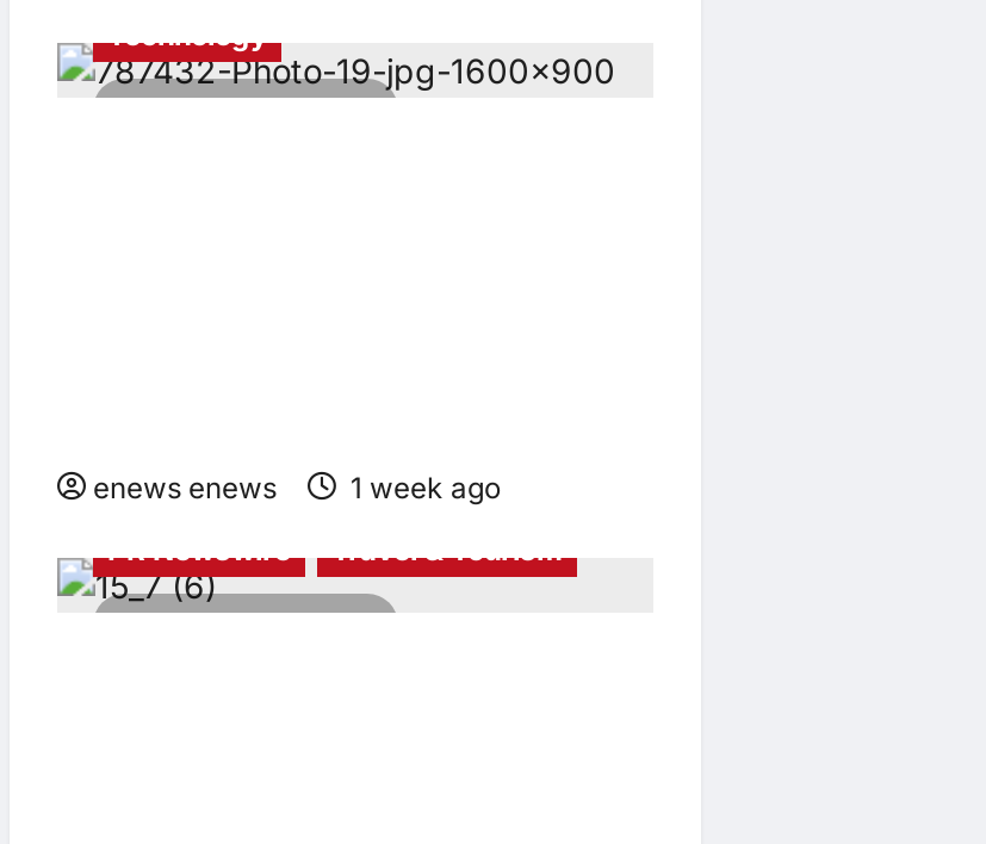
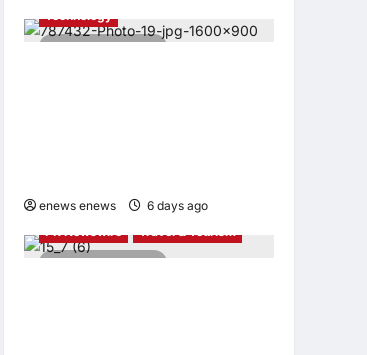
- 1 week ago
+ 6 days ago
